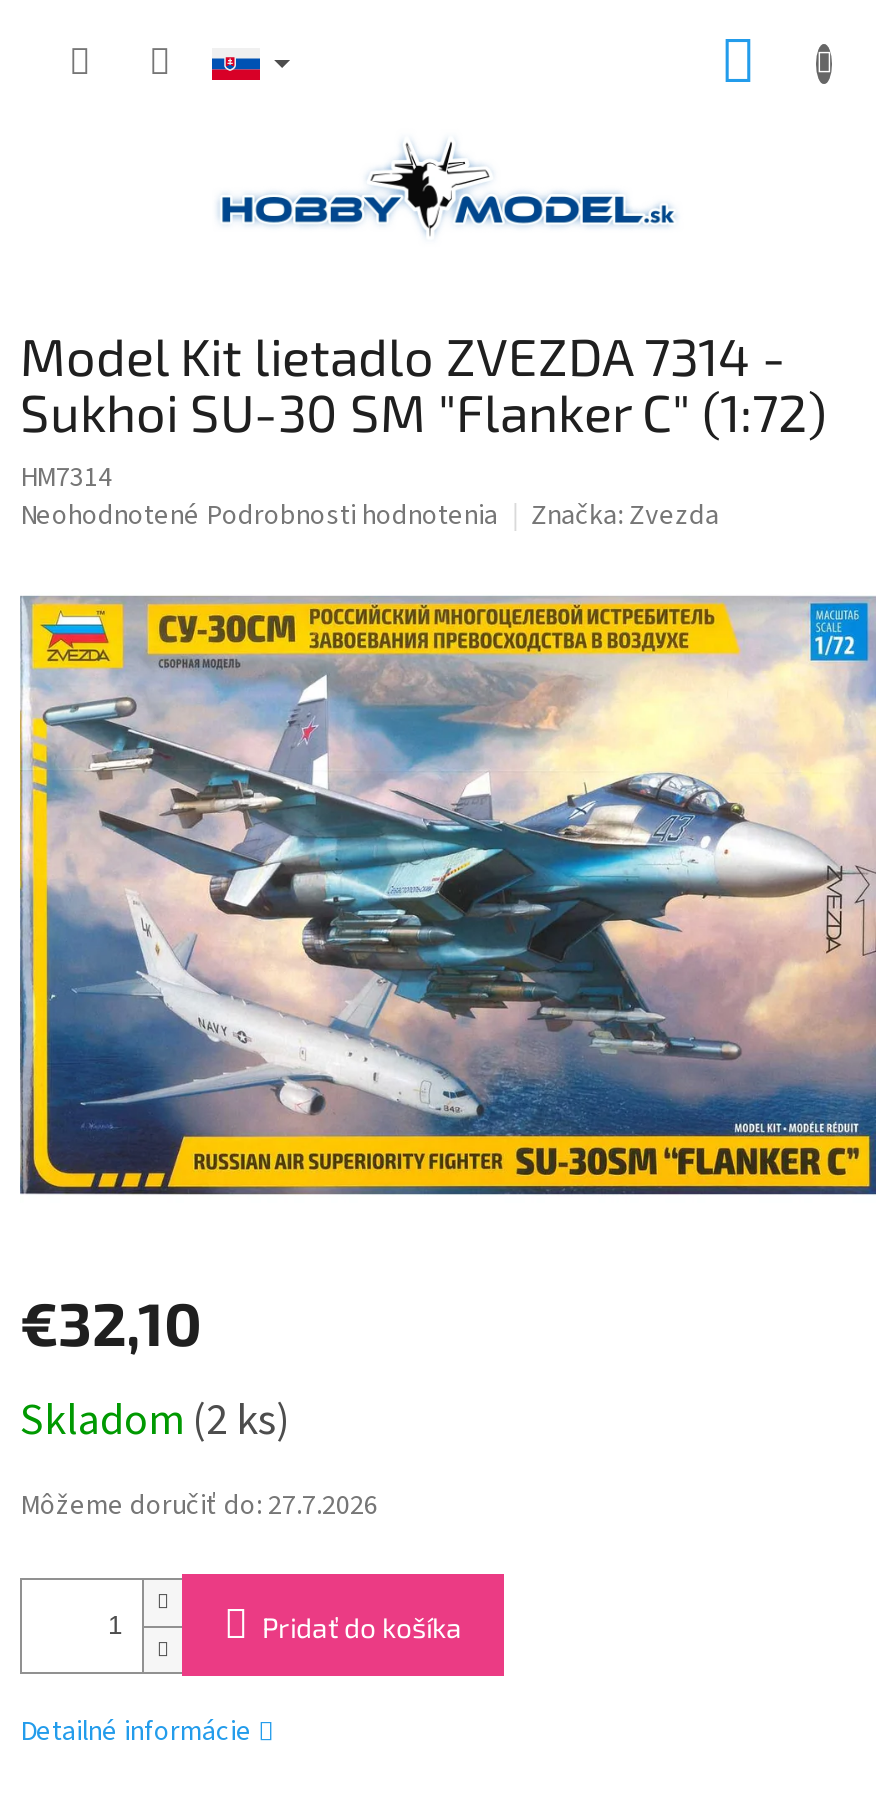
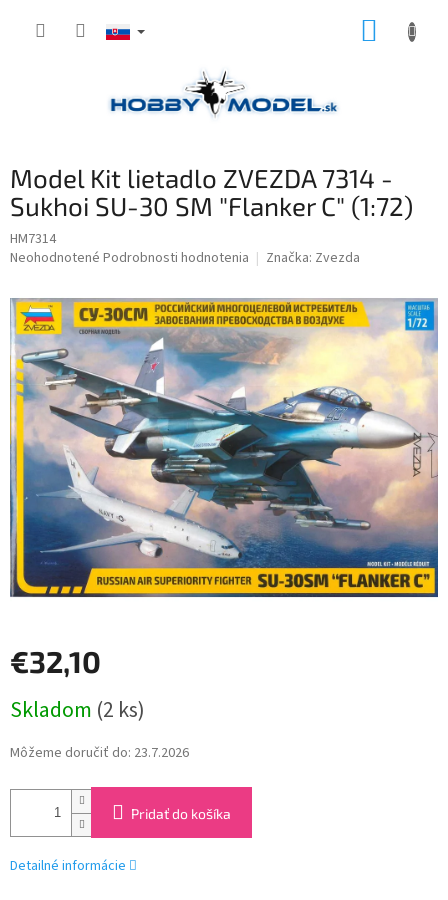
- Môžeme doručiť do: 27.7.2026
+ Môžeme doručiť do: 23.7.2026
